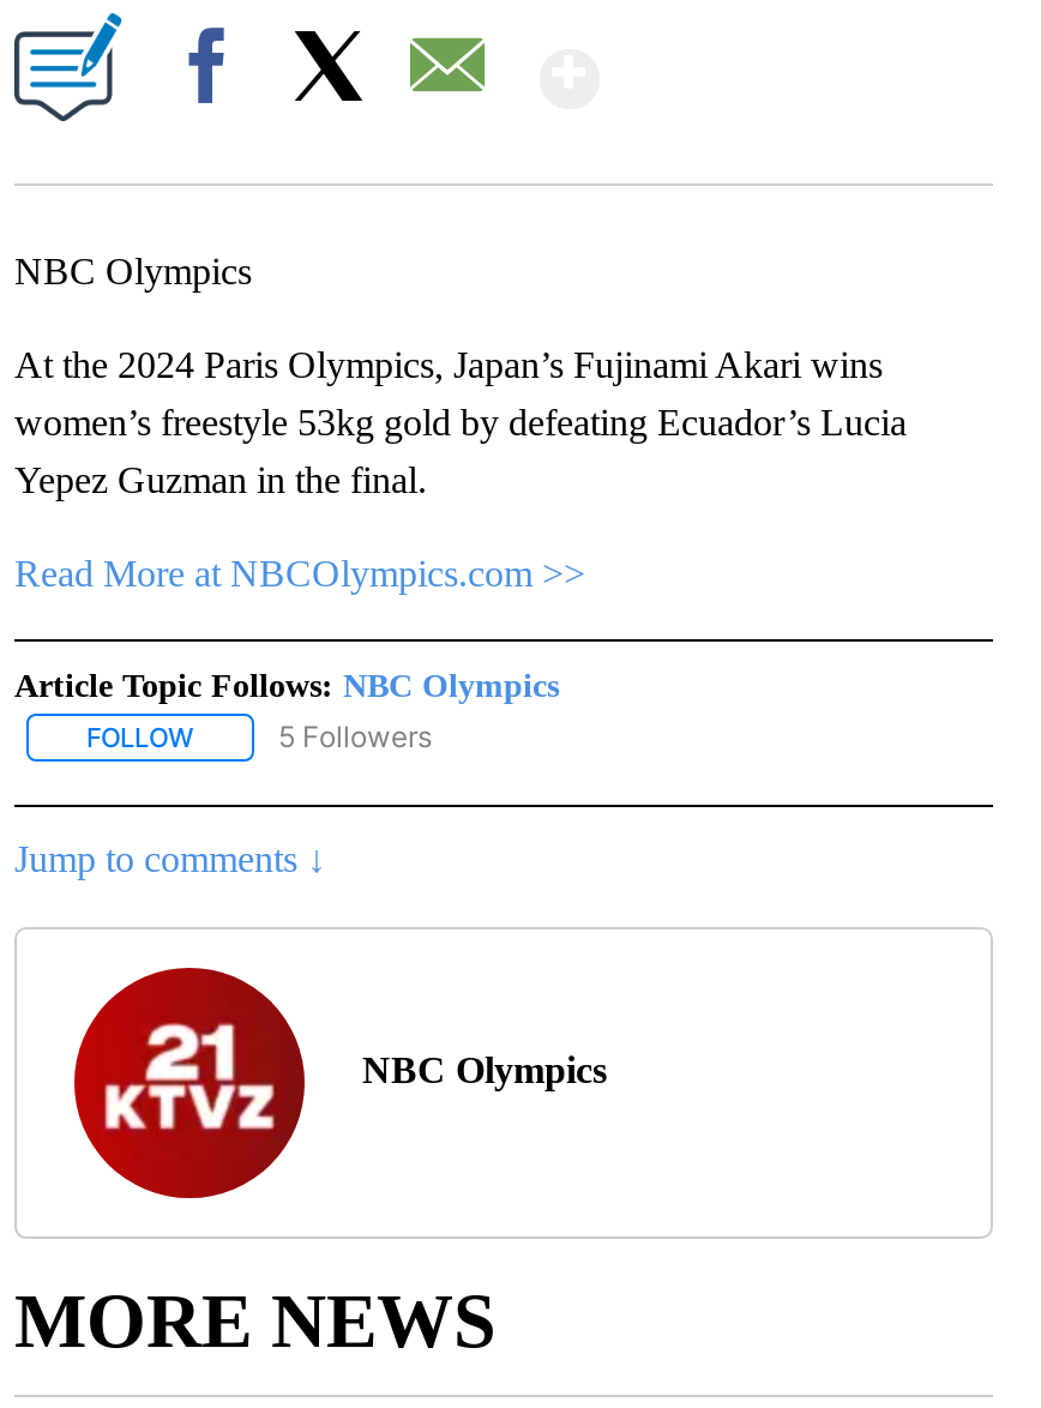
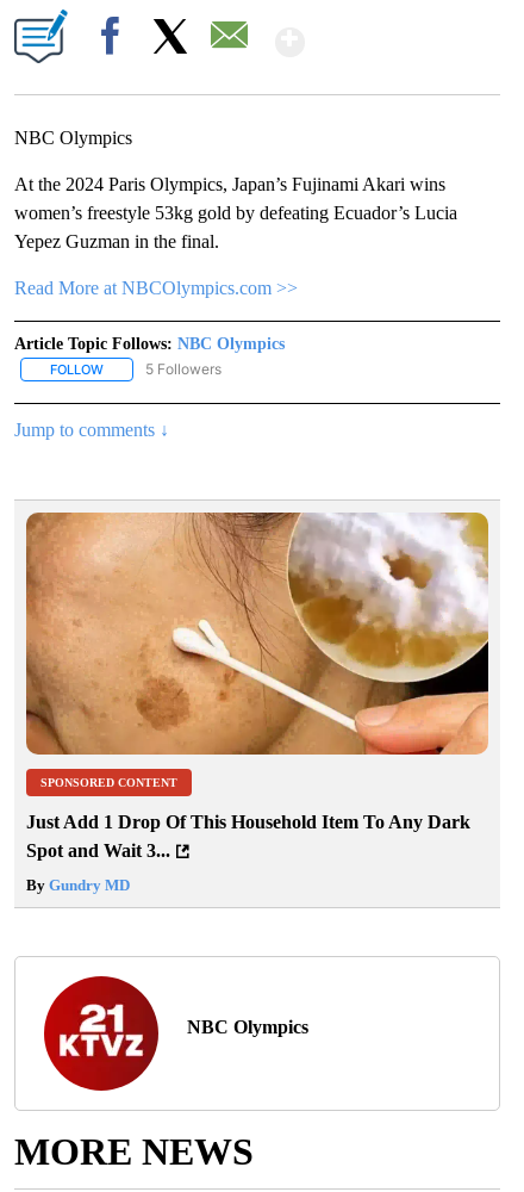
+ [image]
+ SPONSORED CONTENT
+ Just Add 1 Drop Of This Household Item To Any Dark
+ Spot and Wait 3...
+ By Gundry MD
